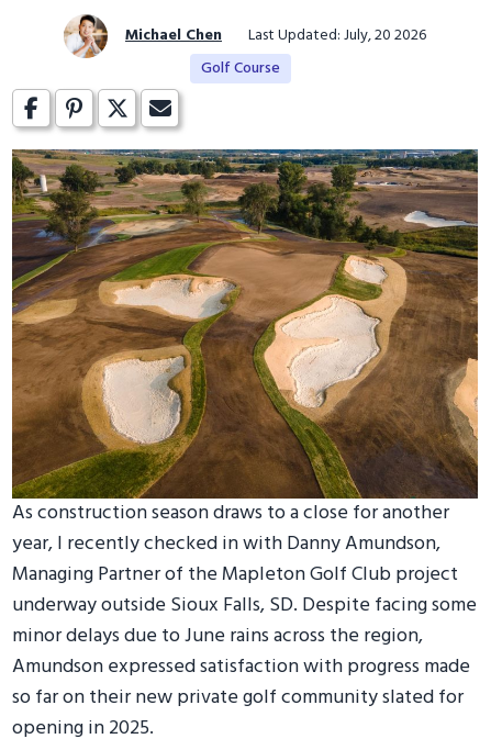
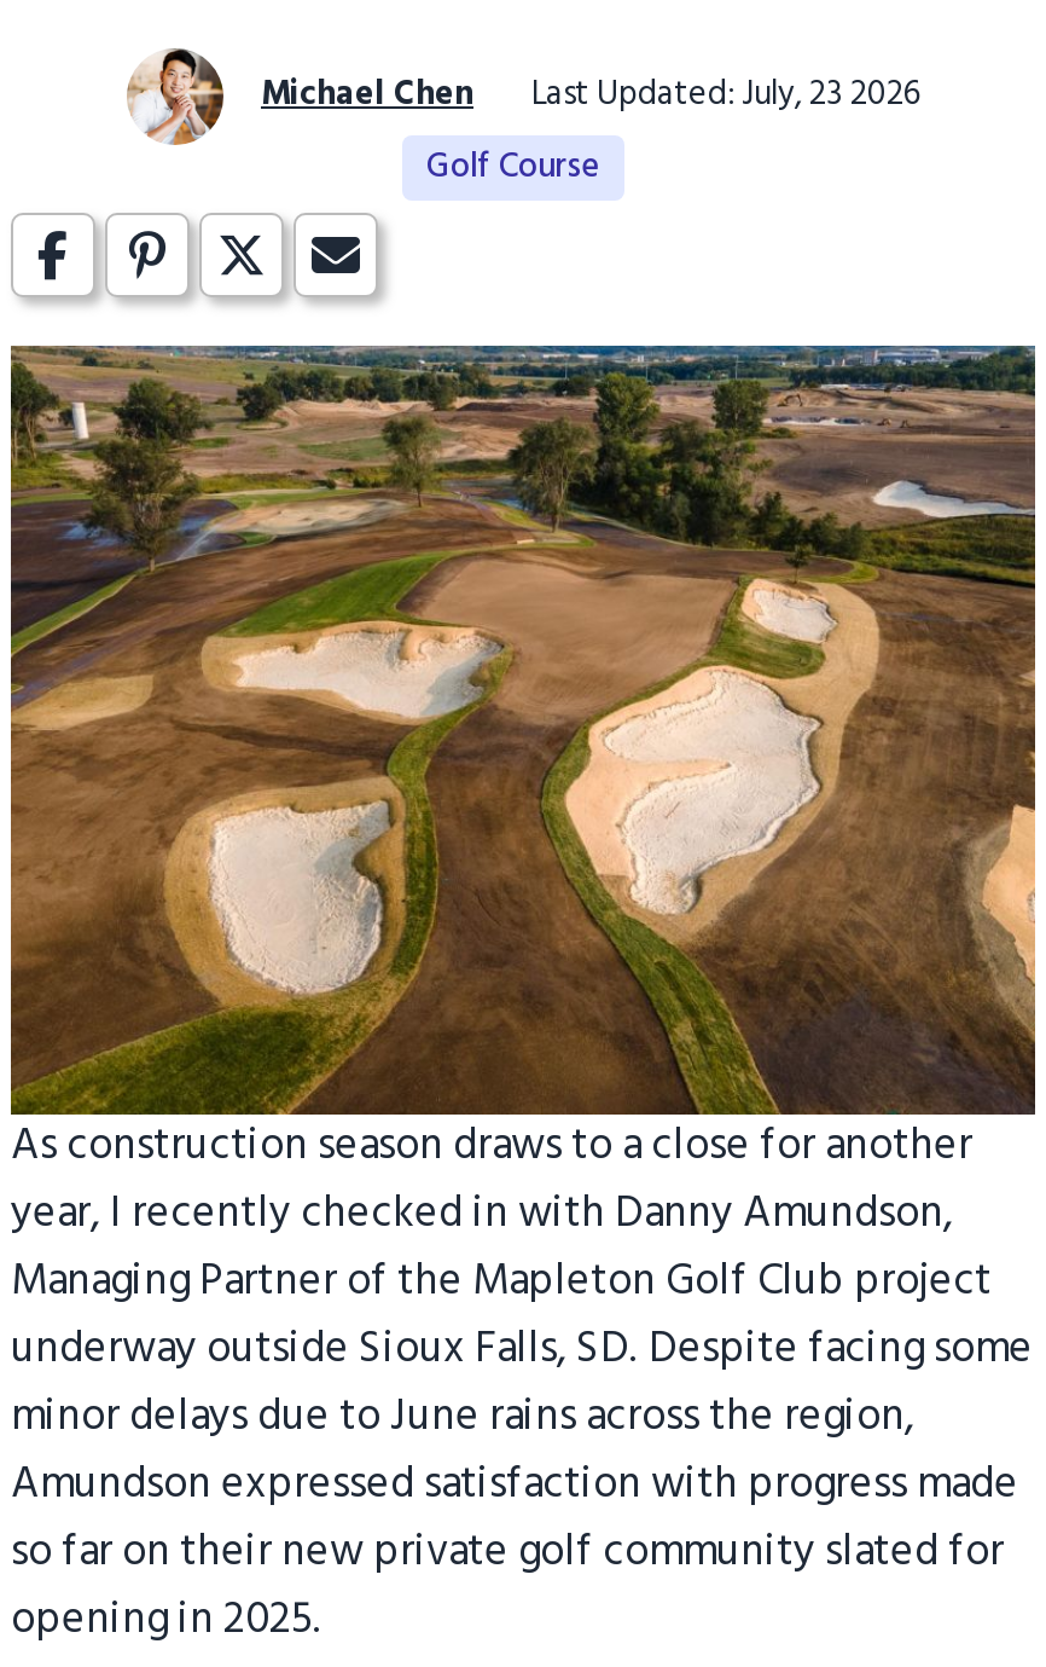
- Last Updated: July, 20 2026
+ Last Updated: July, 23 2026
